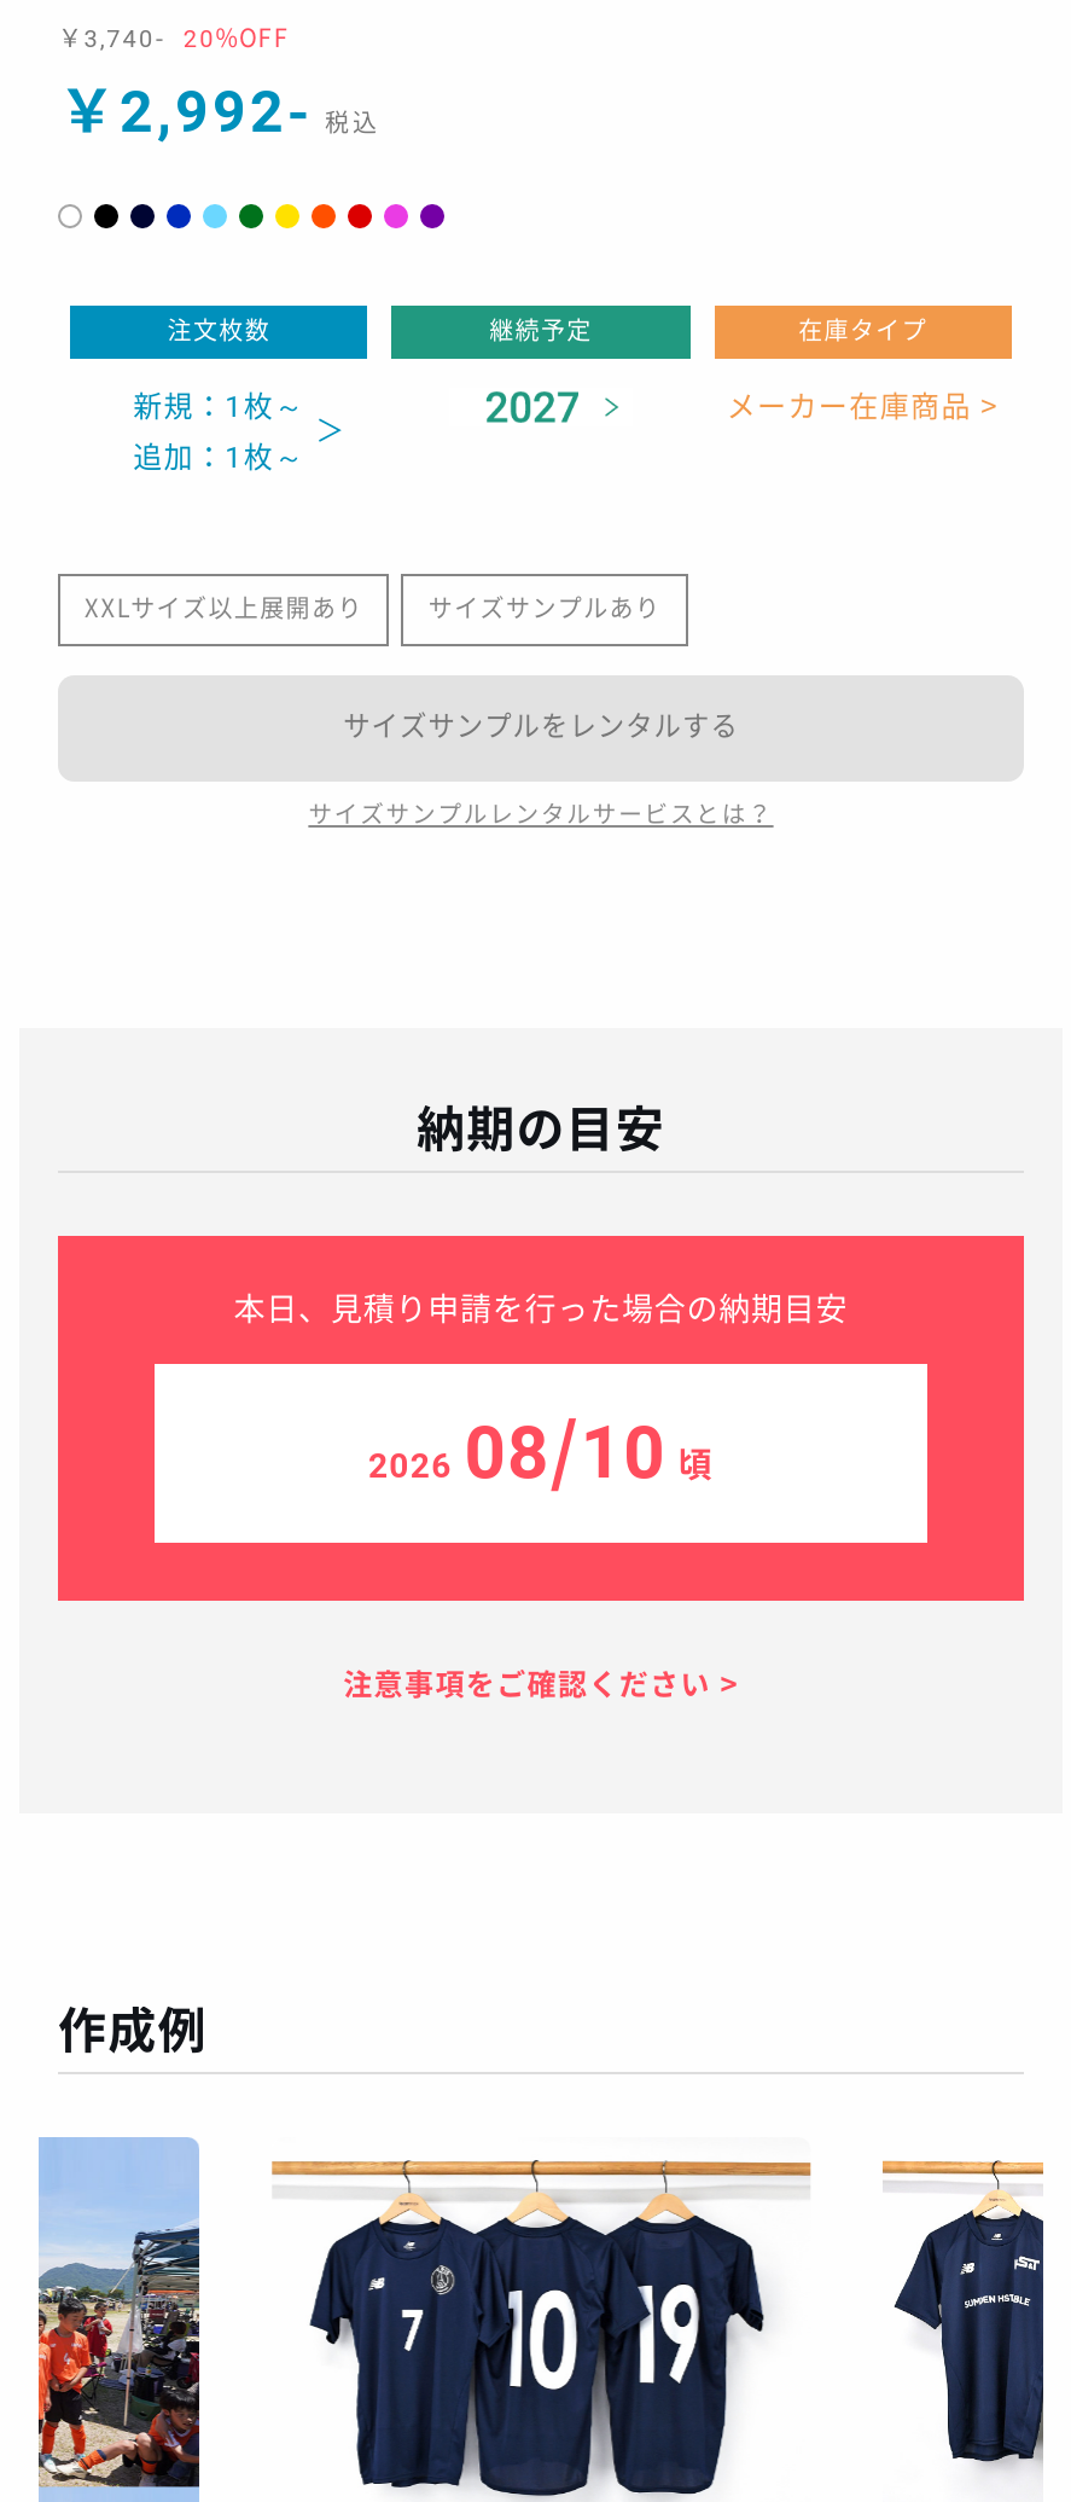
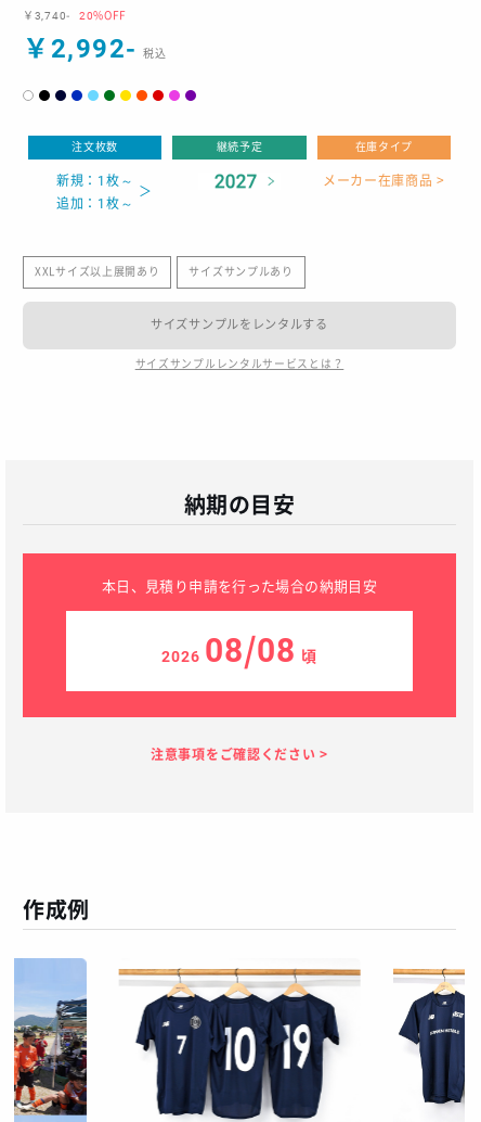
- 2026 08/10 頃
+ 2026 08/08 頃
